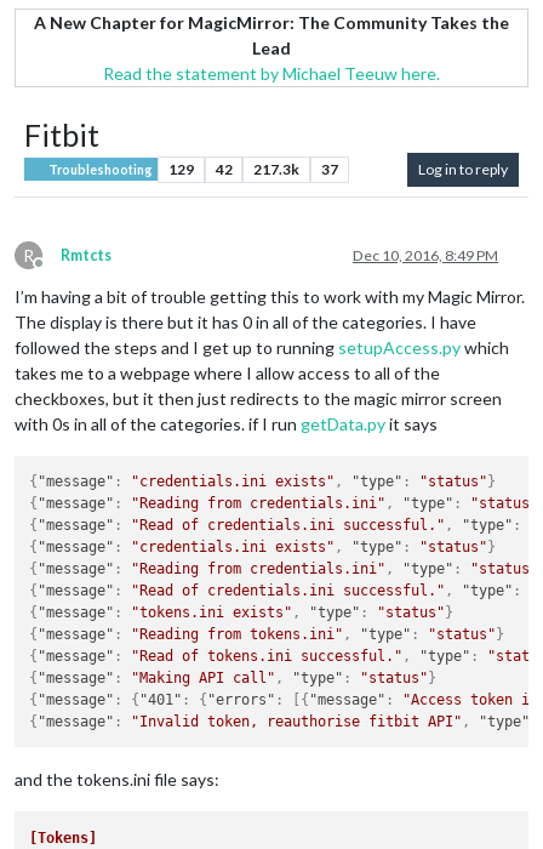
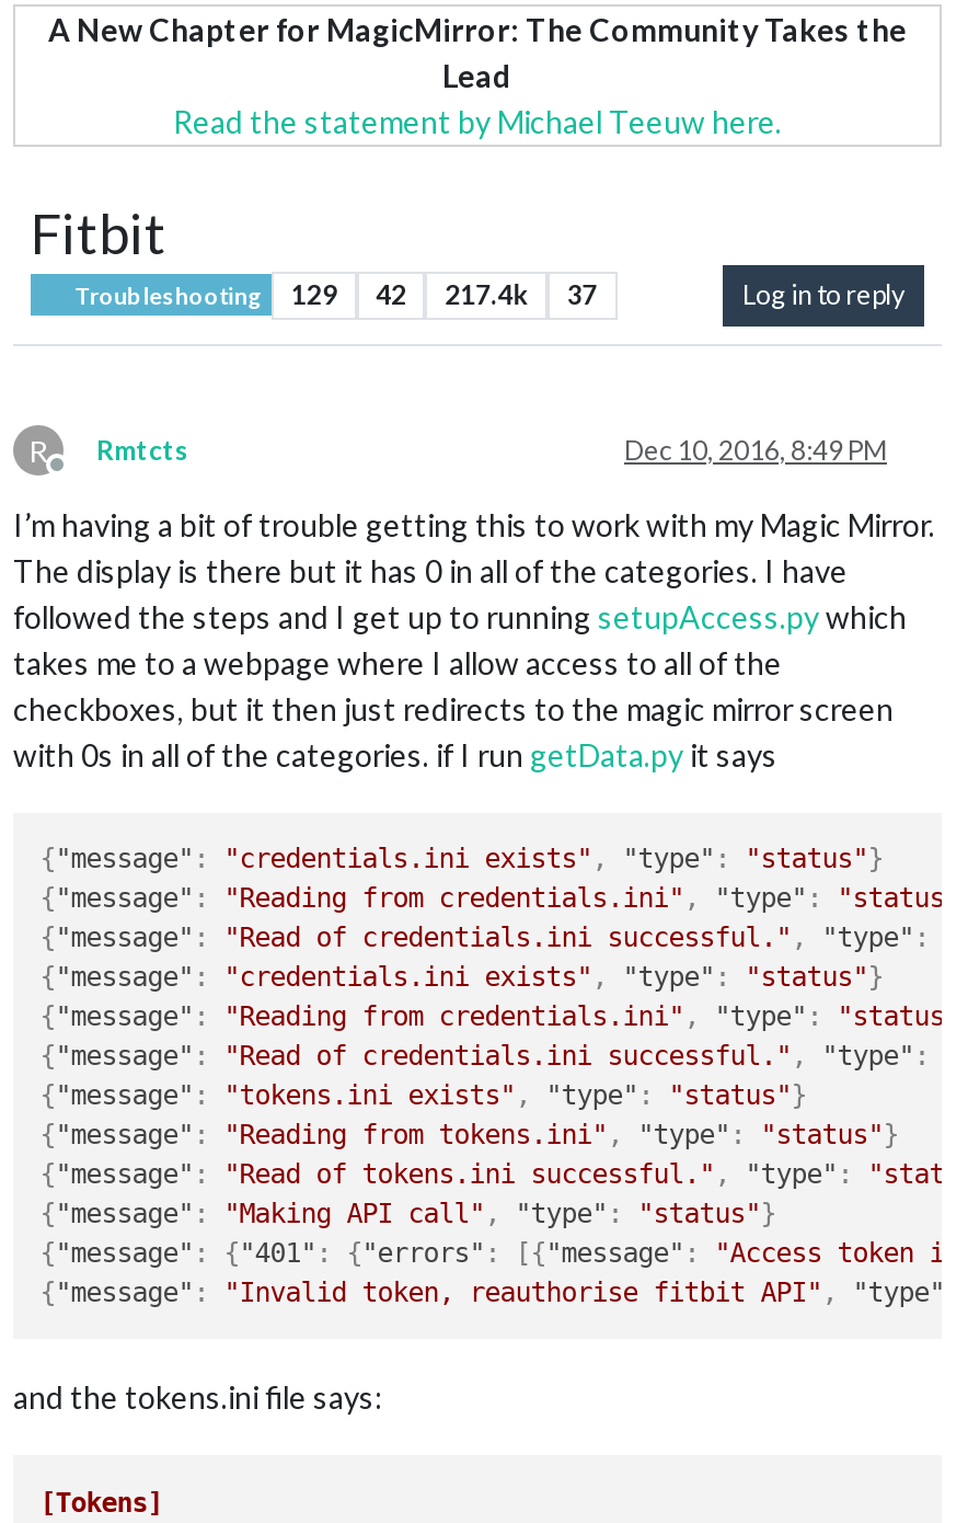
- Troubleshooting 129 42 217.3k 37
+ Troubleshooting 129 42 217.4k 37
